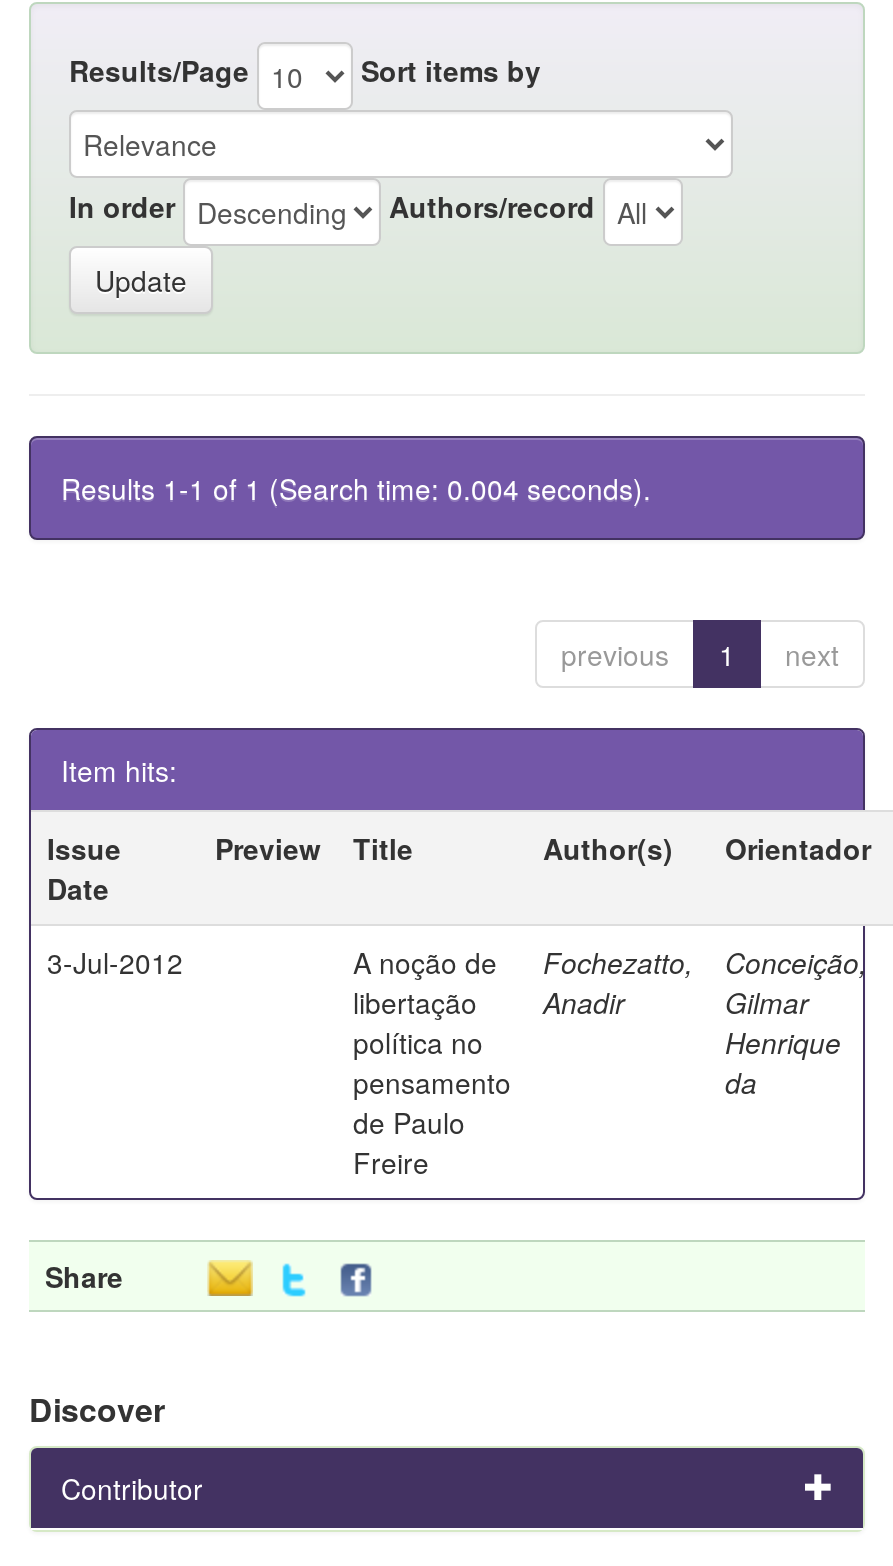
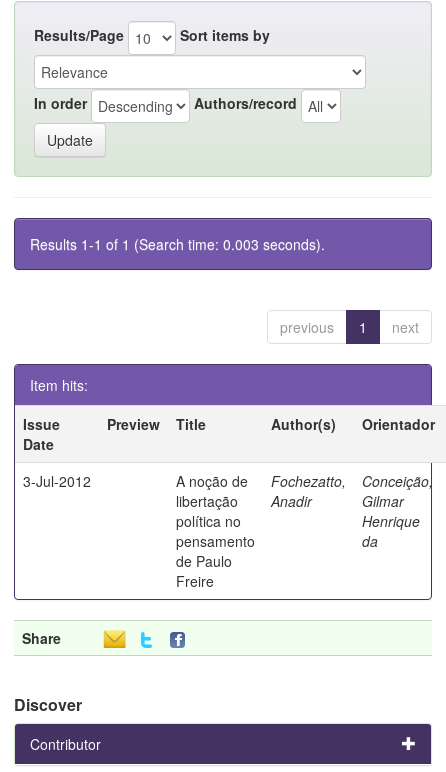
- Results 1-1 of 1 (Search time: 0.004 seconds).
+ Results 1-1 of 1 (Search time: 0.003 seconds).
